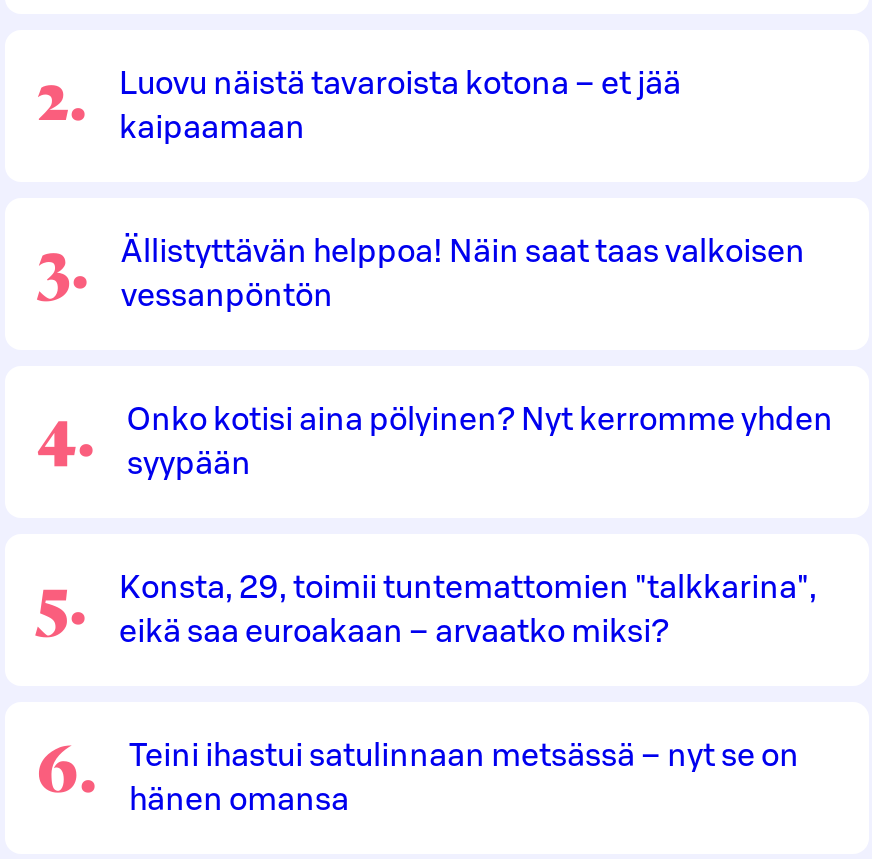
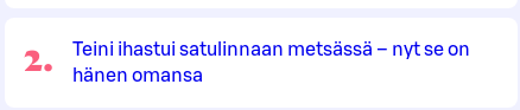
- Luovu näistä tavaroista kotona – et jää
- kaipaamaan
- 3.
- Ällistyttävän helppoa! Näin saat taas valkoisen
- vessanpöntön
- 4.
- Onko kotisi aina pölyinen? Nyt kerromme yhden
- syypään
- 5.
- Konsta, 29, toimii tuntemattomien "talkkarina",
- eikä saa euroakaan – arvaatko miksi?
- 6.
